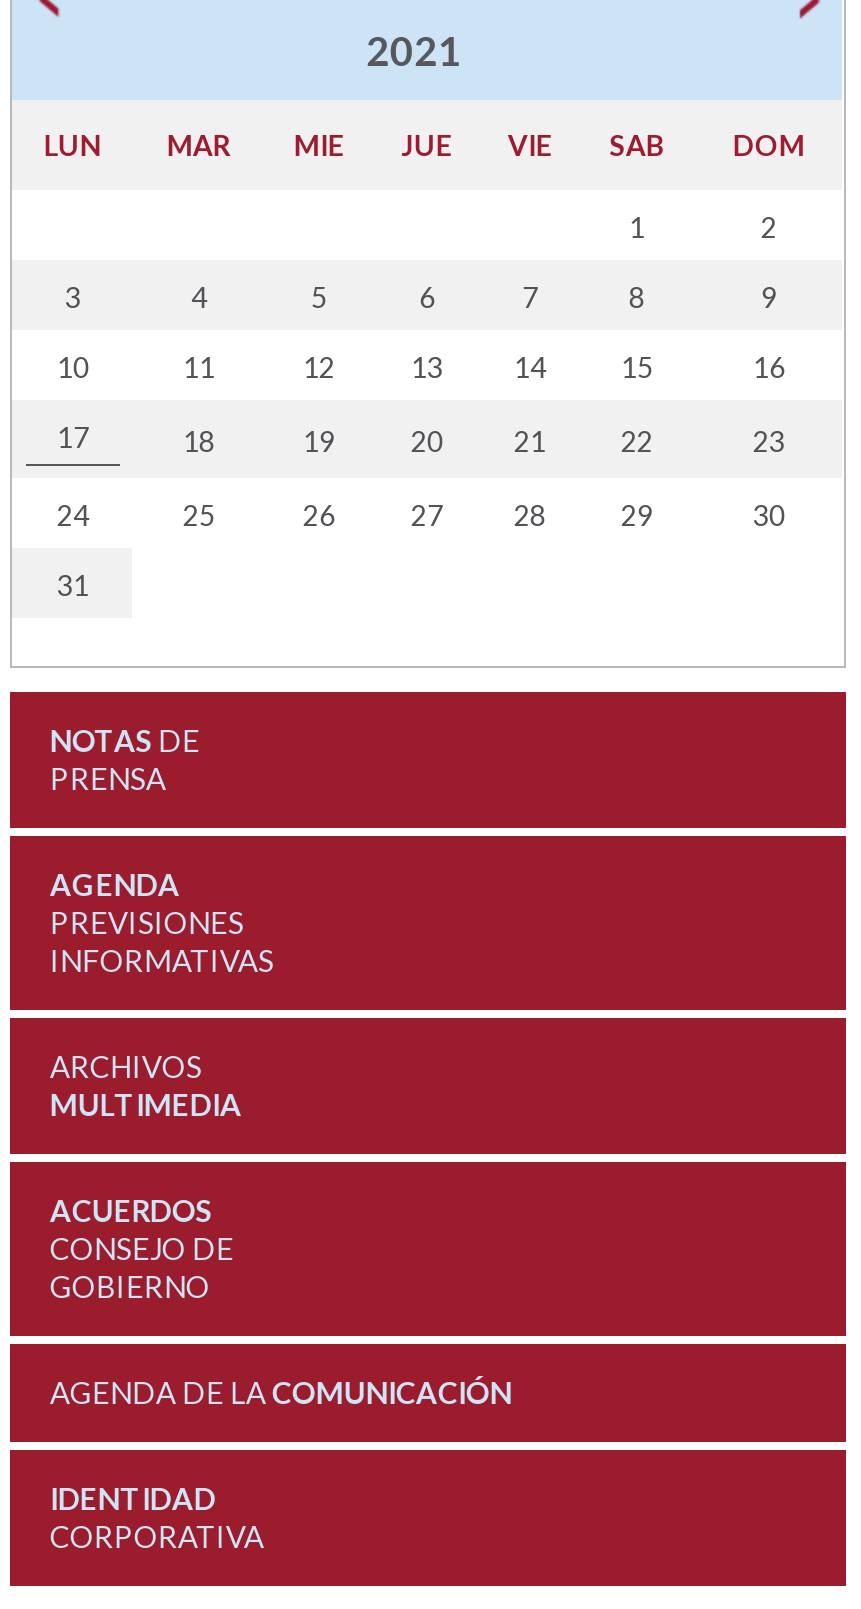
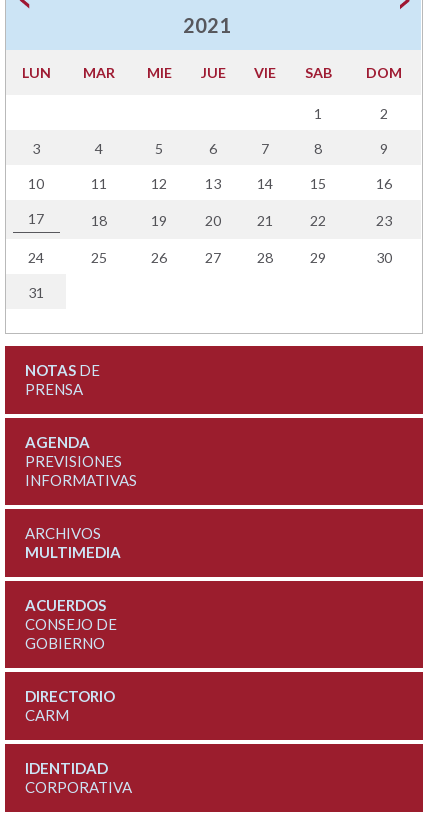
- AGENDA DE LA COMUNICACIÓN
+ DIRECTORIO
+ CARM
